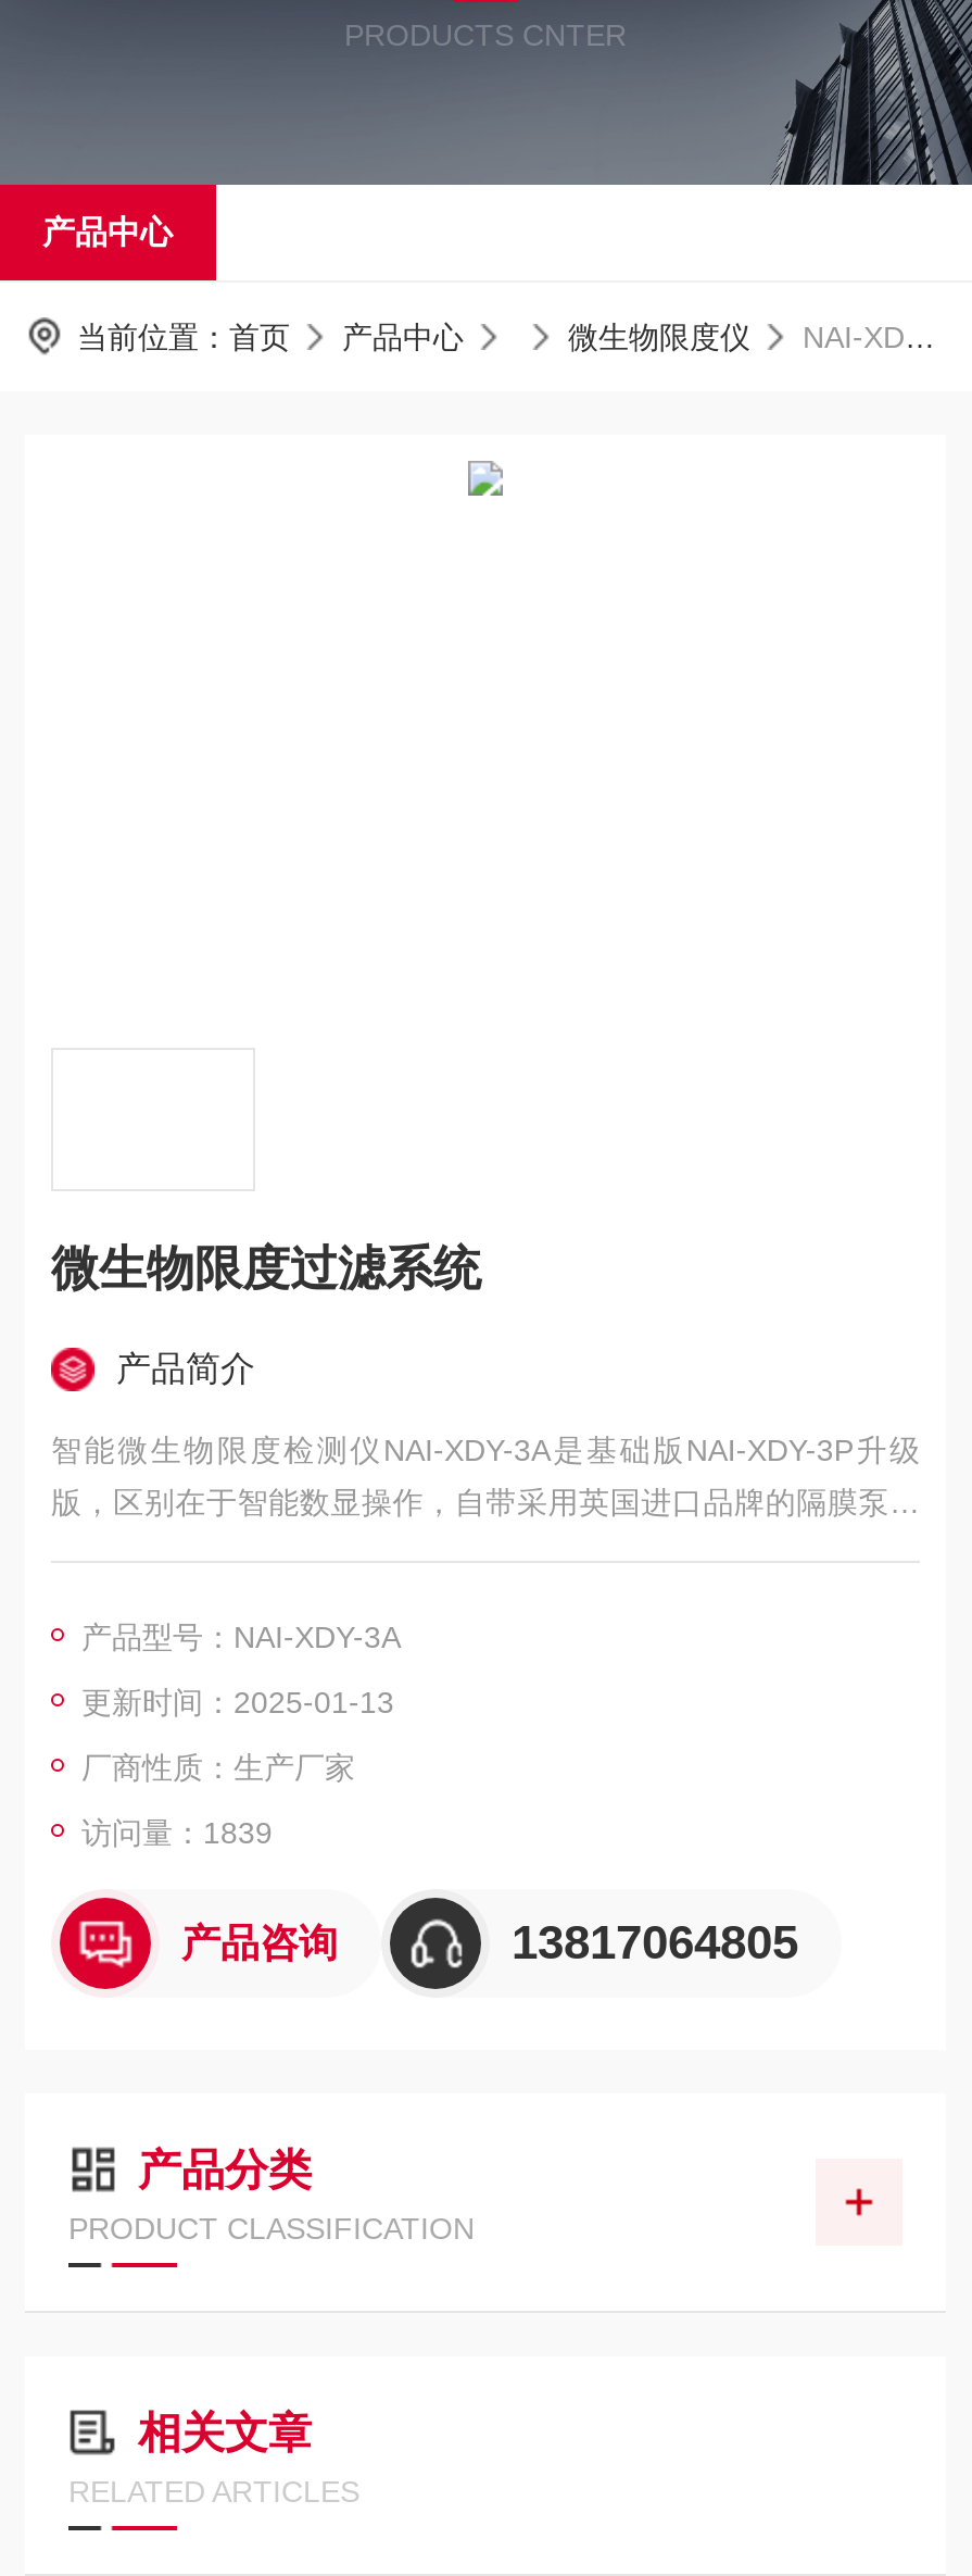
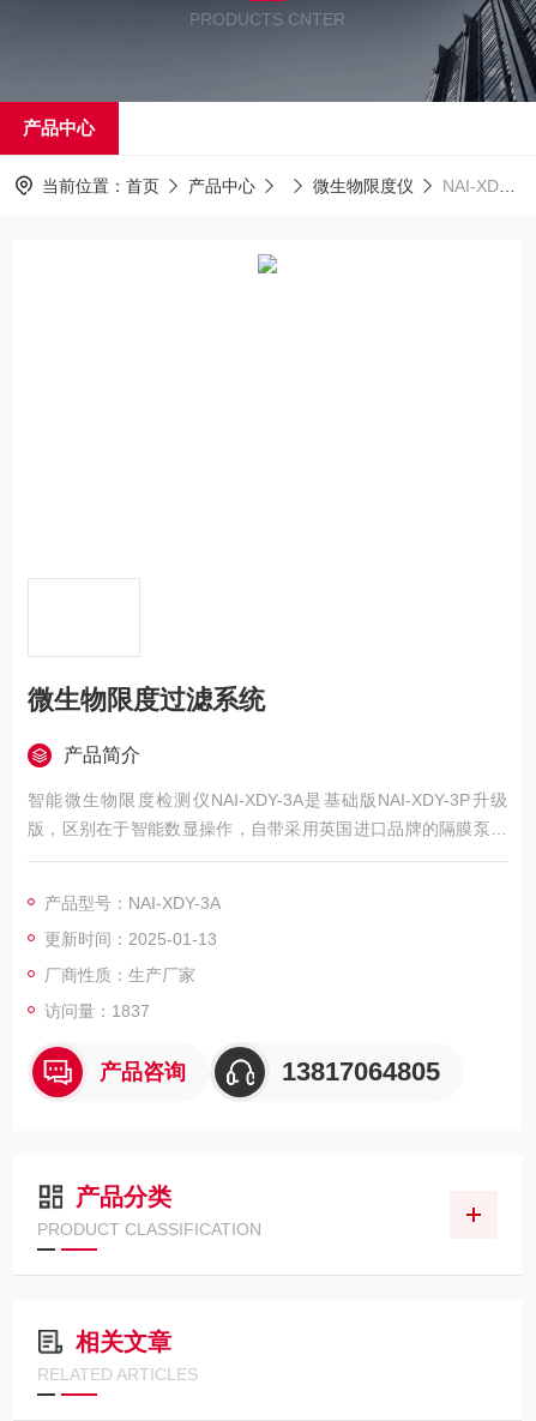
- 访问量：1839
+ 访问量：1837
